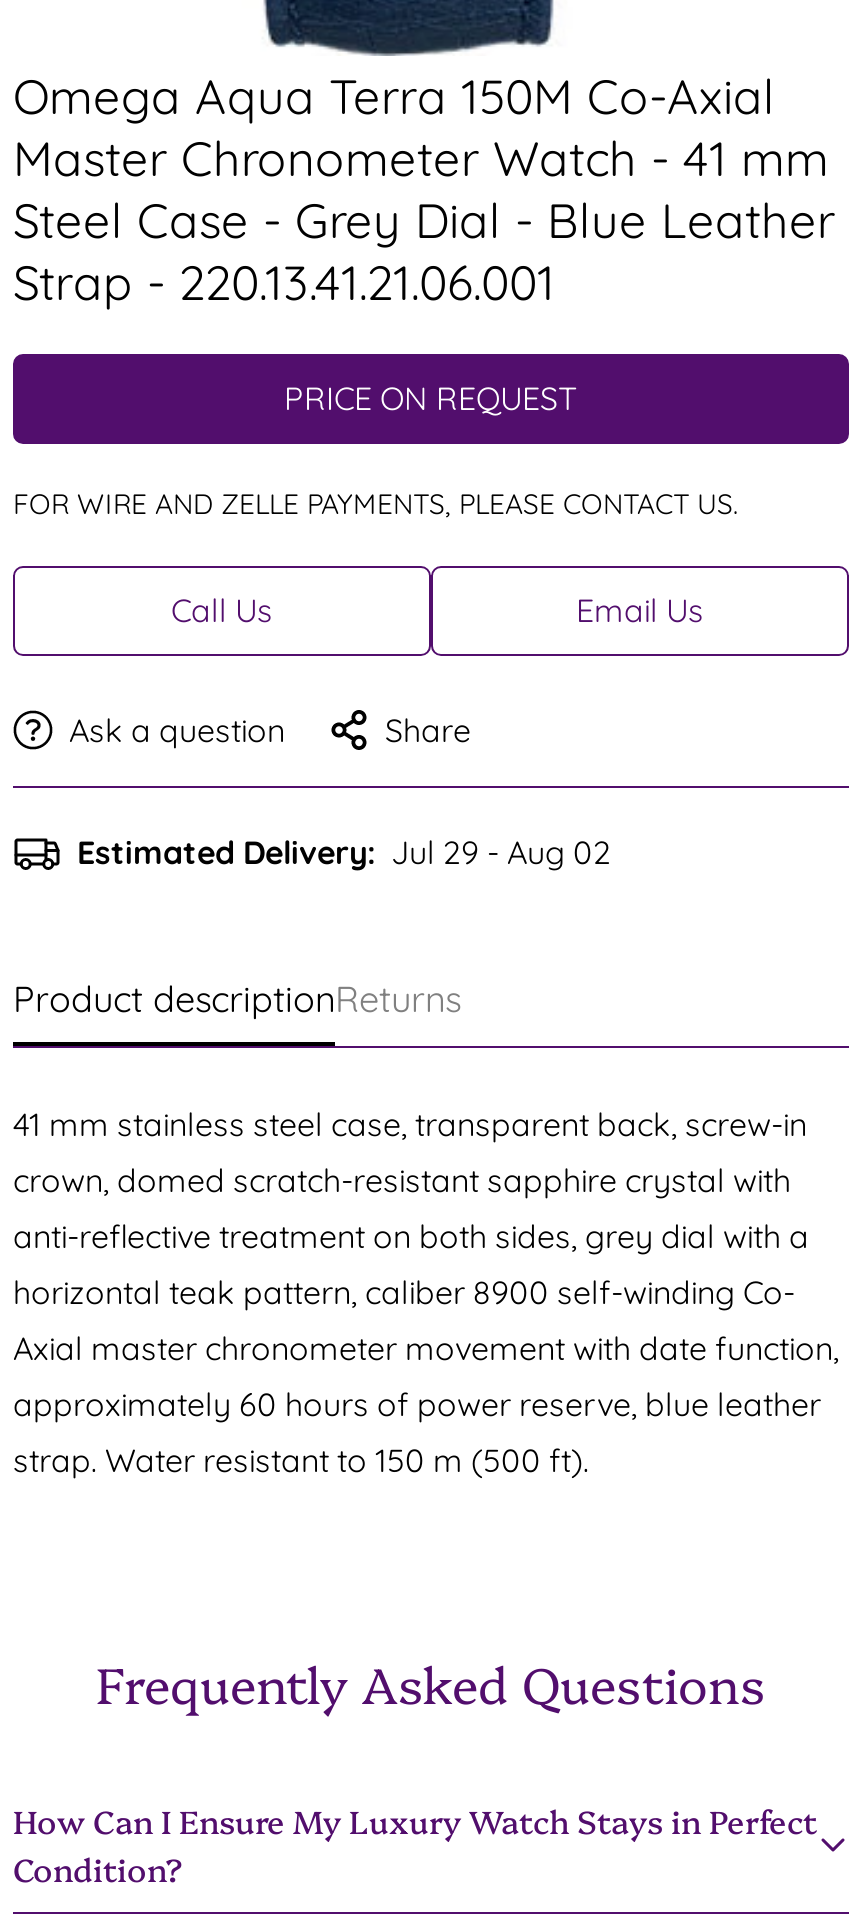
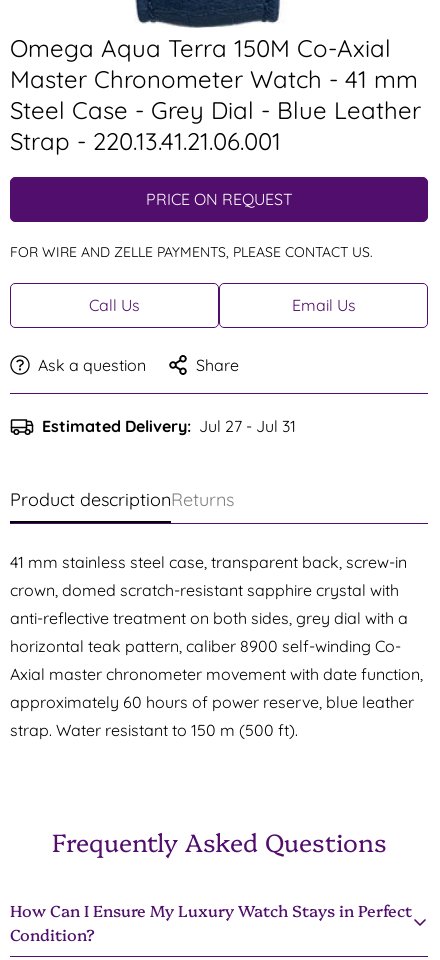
- Estimated Delivery: Jul 29 - Aug 02
+ Estimated Delivery: Jul 27 - Jul 31
